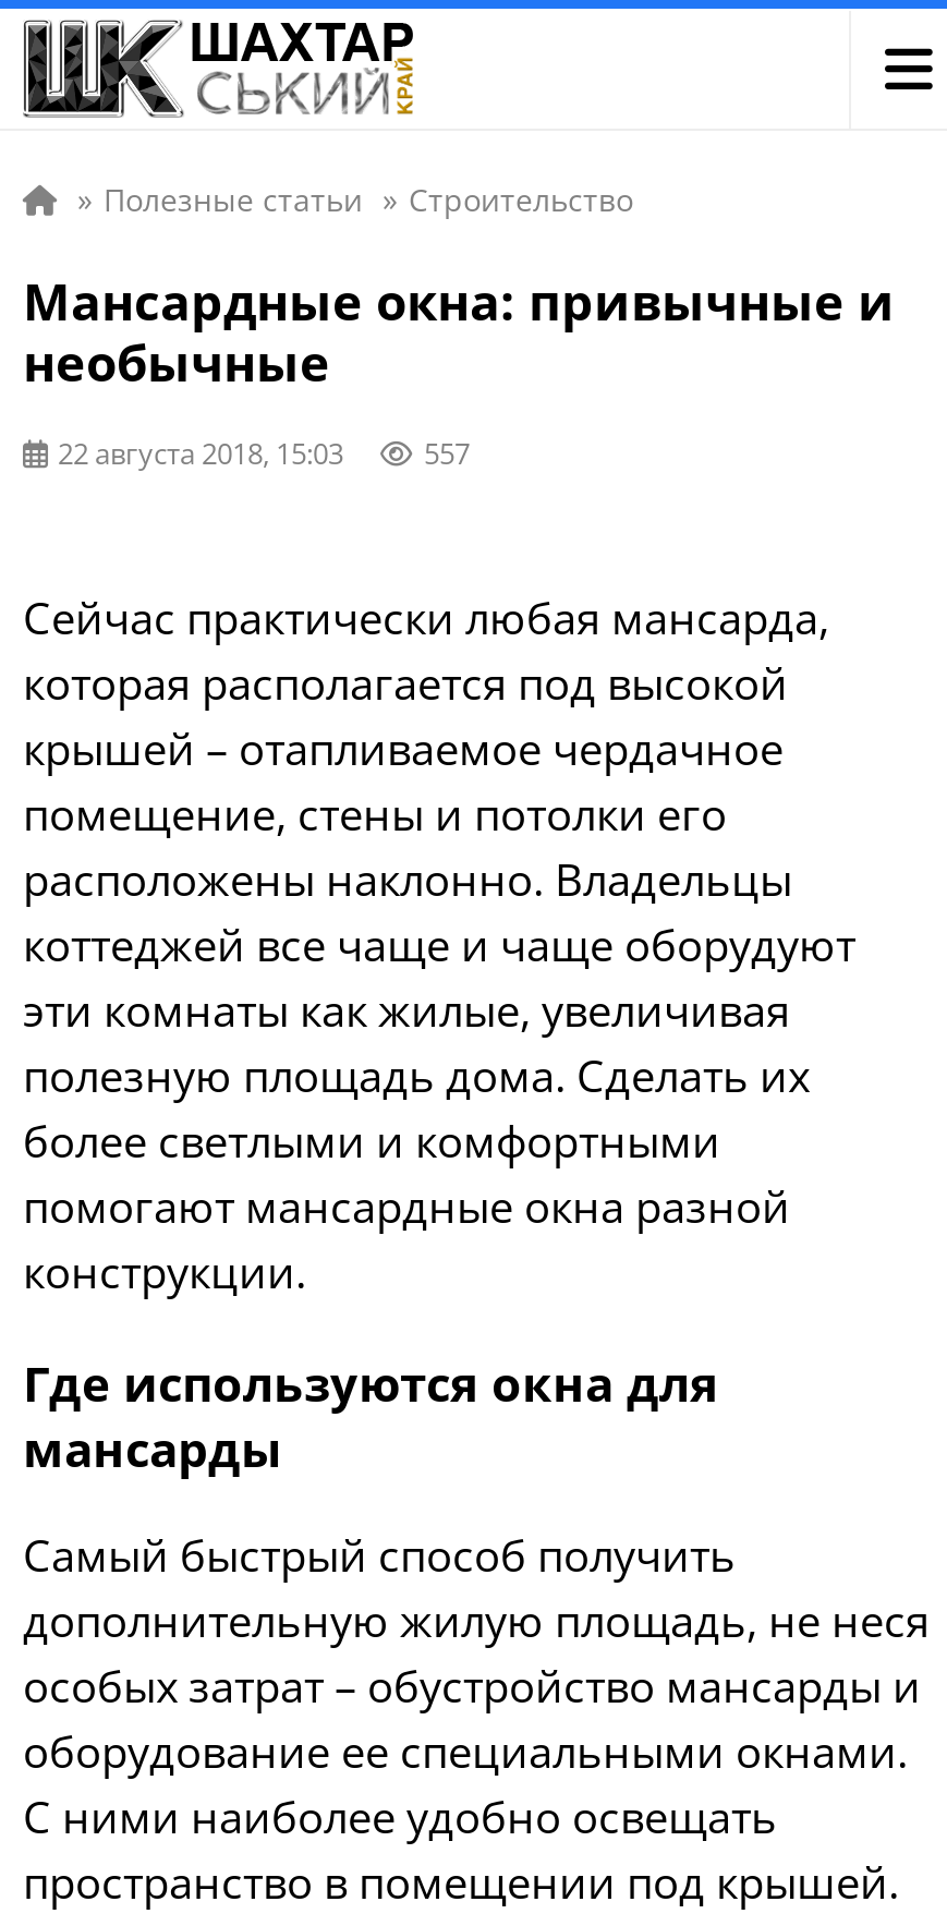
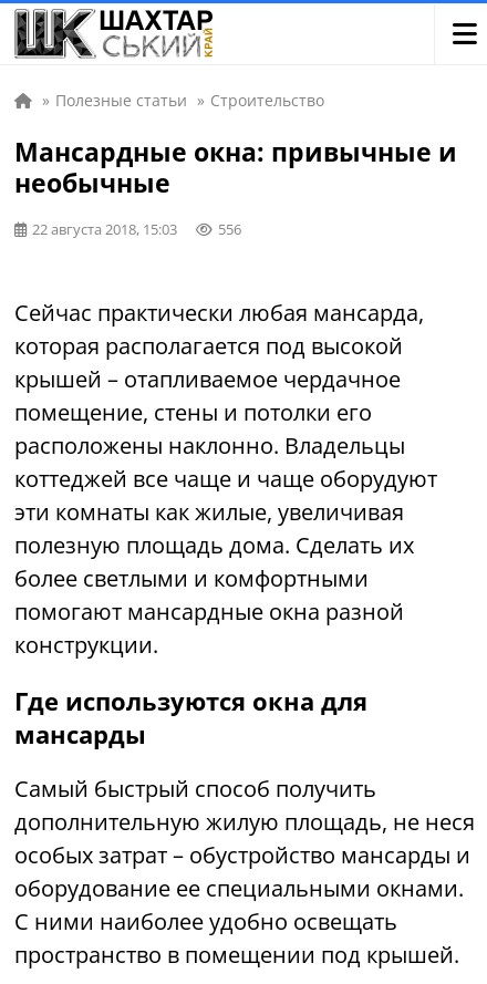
- 557
+ 556
